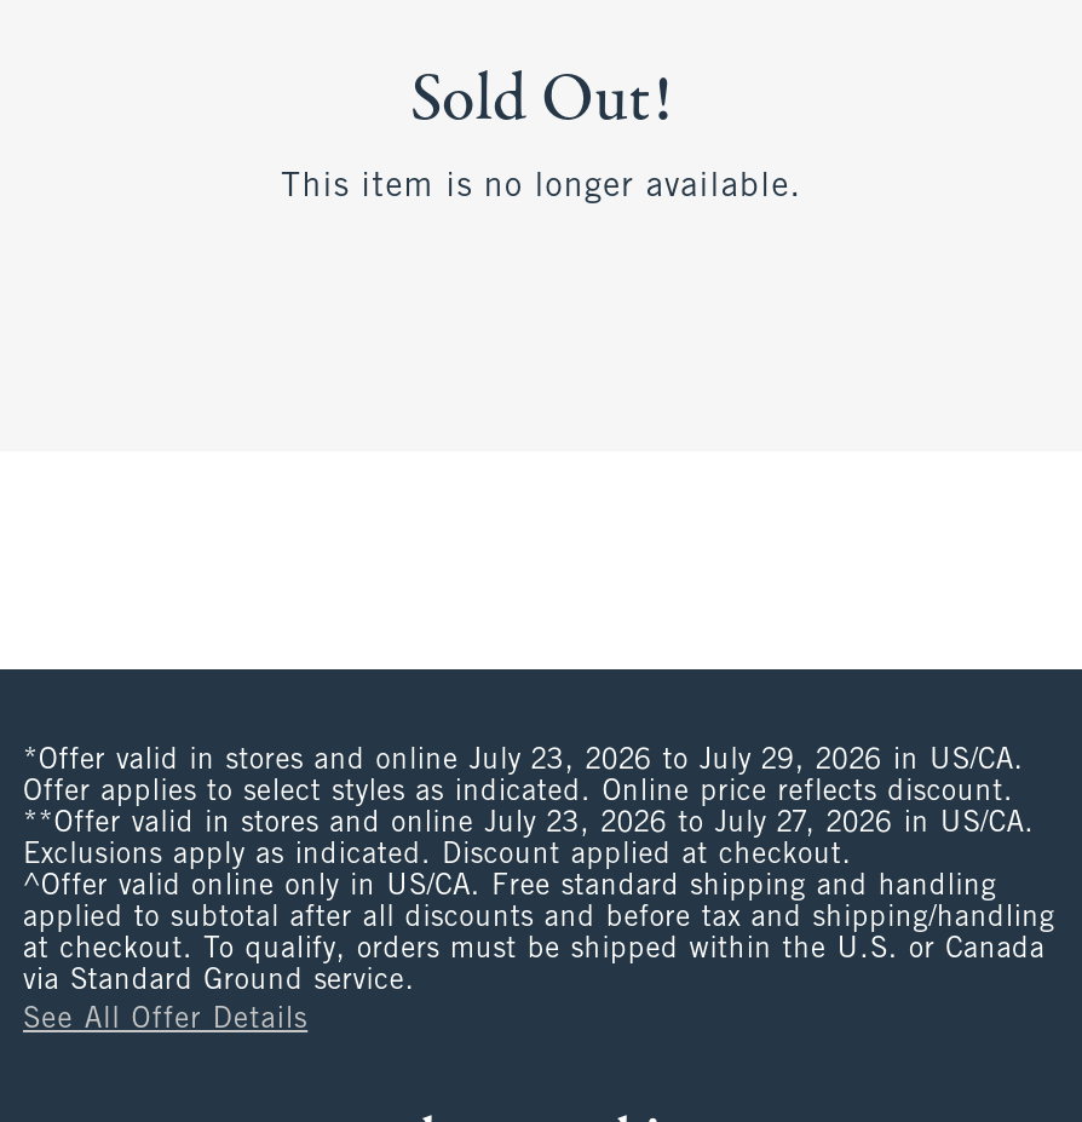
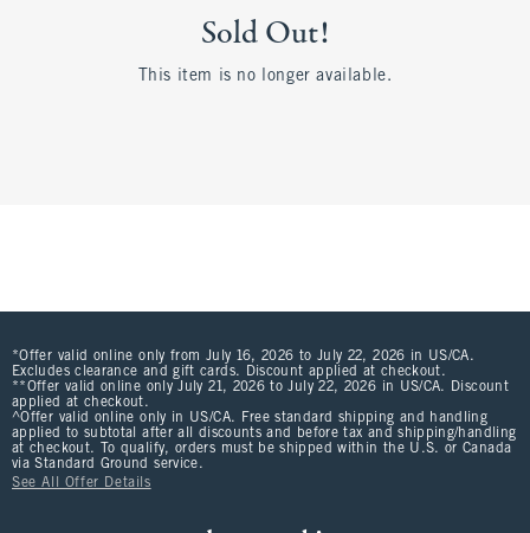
- *Offer valid in stores and online July 23, 2026 to July 29, 2026 in US/CA.
- Offer applies to select styles as indicated. Online price reflects discount.
- **Offer valid in stores and online July 23, 2026 to July 27, 2026 in US/CA.
- Exclusions apply as indicated. Discount applied at checkout.
+ *Offer valid online only from July 16, 2026 to July 22, 2026 in US/CA.
+ Excludes clearance and gift cards. Discount applied at checkout.
+ **Offer valid online only July 21, 2026 to July 22, 2026 in US/CA. Discount
+ applied at checkout.
